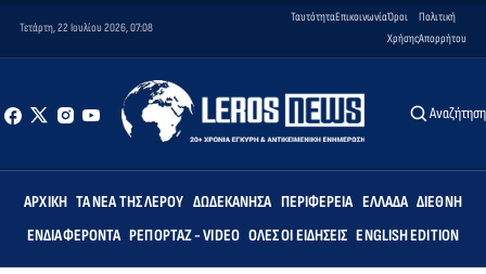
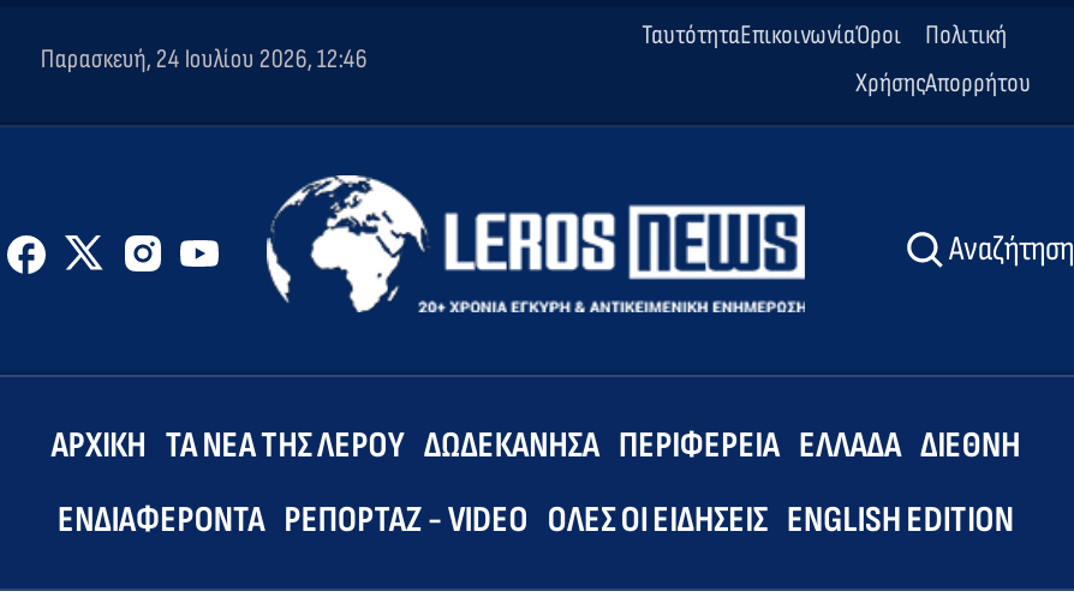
- Τετάρτη, 22 Ιουλίου 2026, 07:08
+ Παρασκευή, 24 Ιουλίου 2026, 12:46
